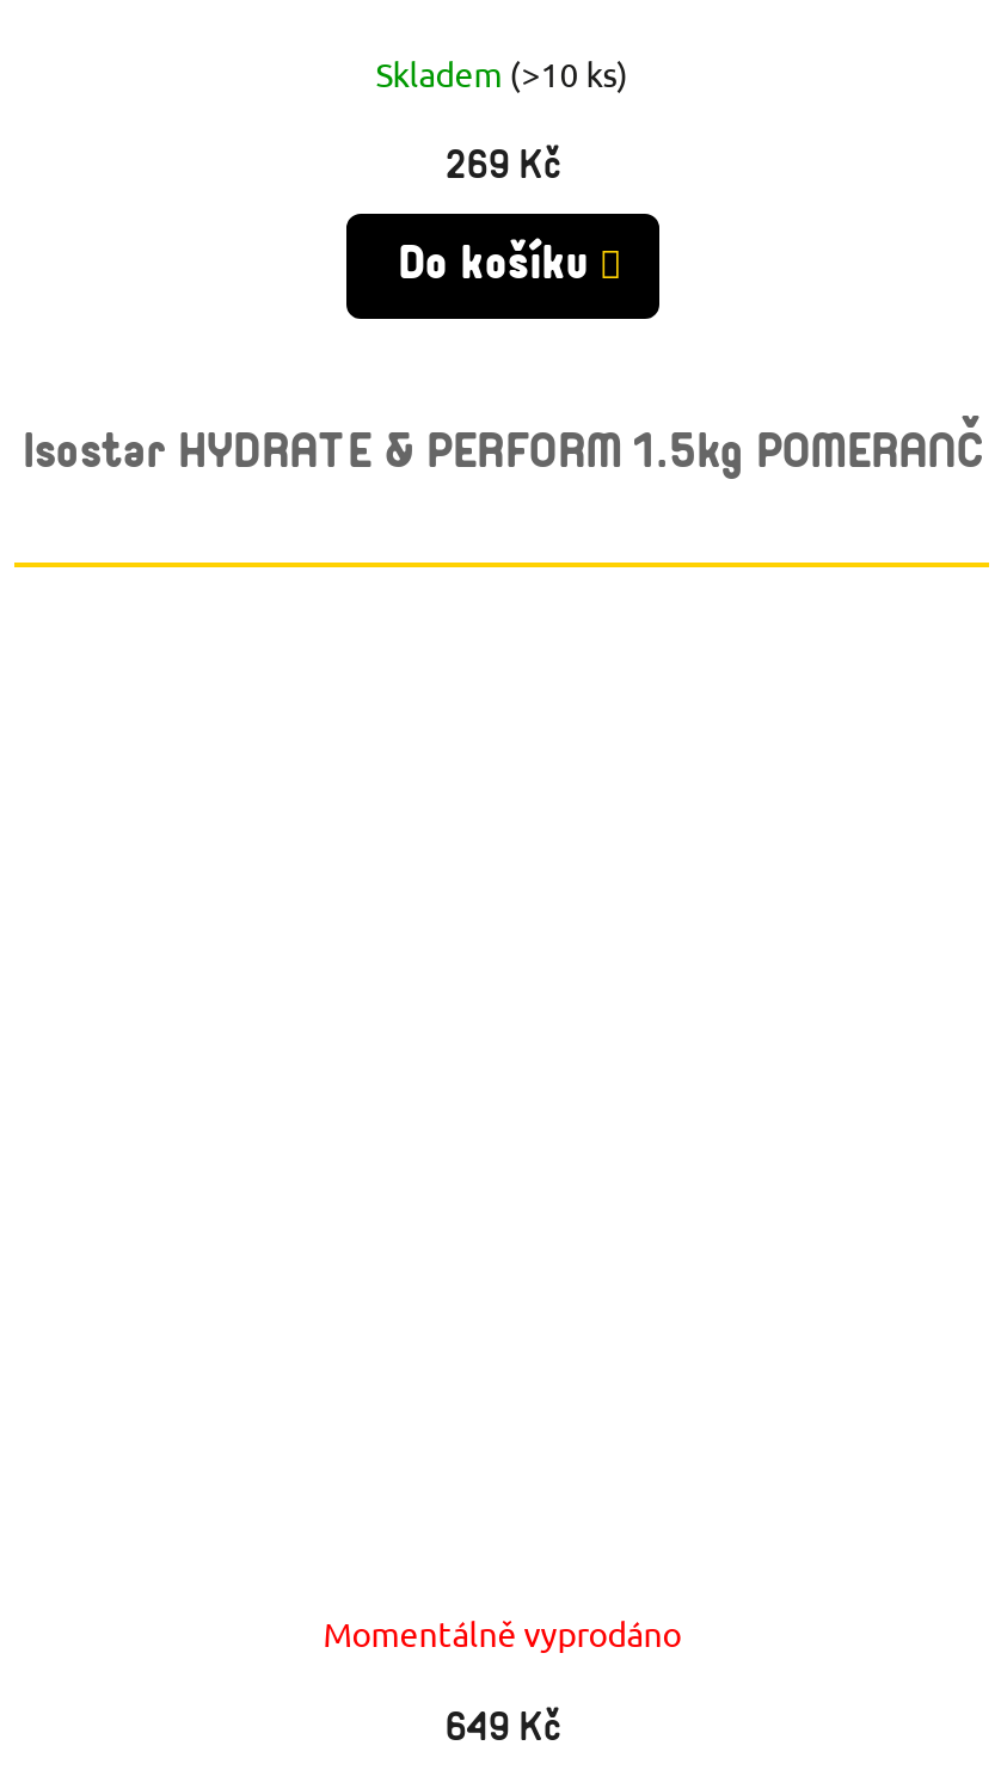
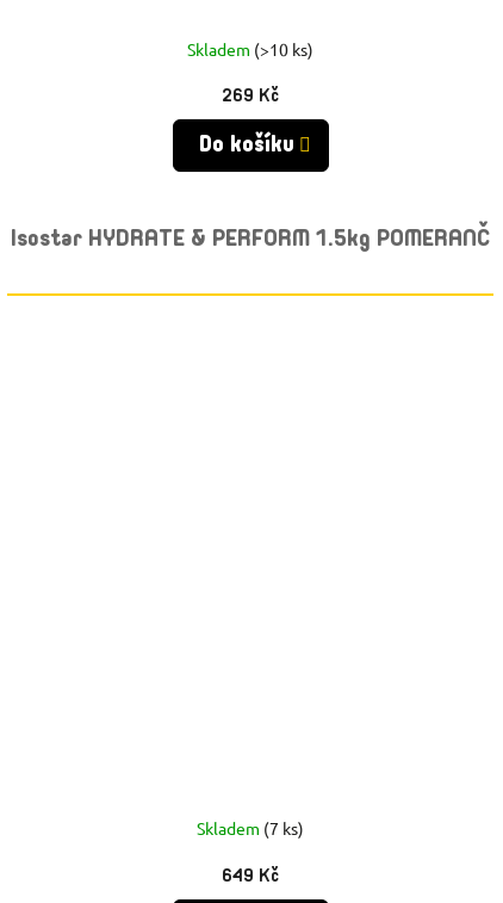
- Momentálně vyprodáno
+ Skladem (7 ks)
